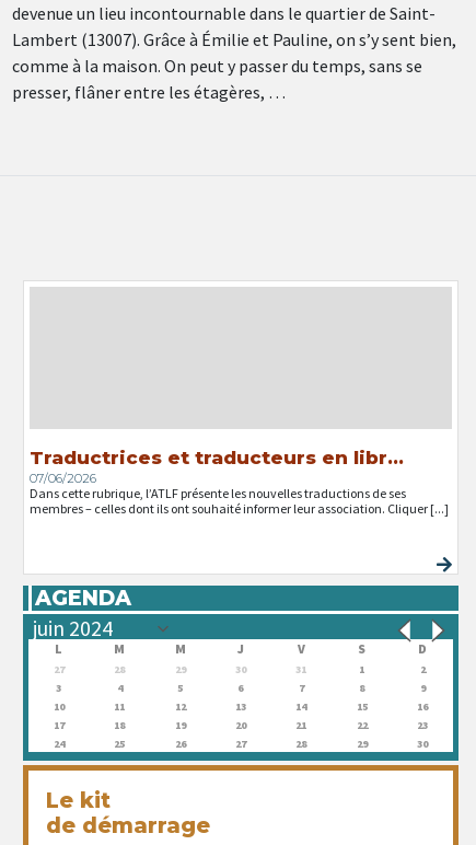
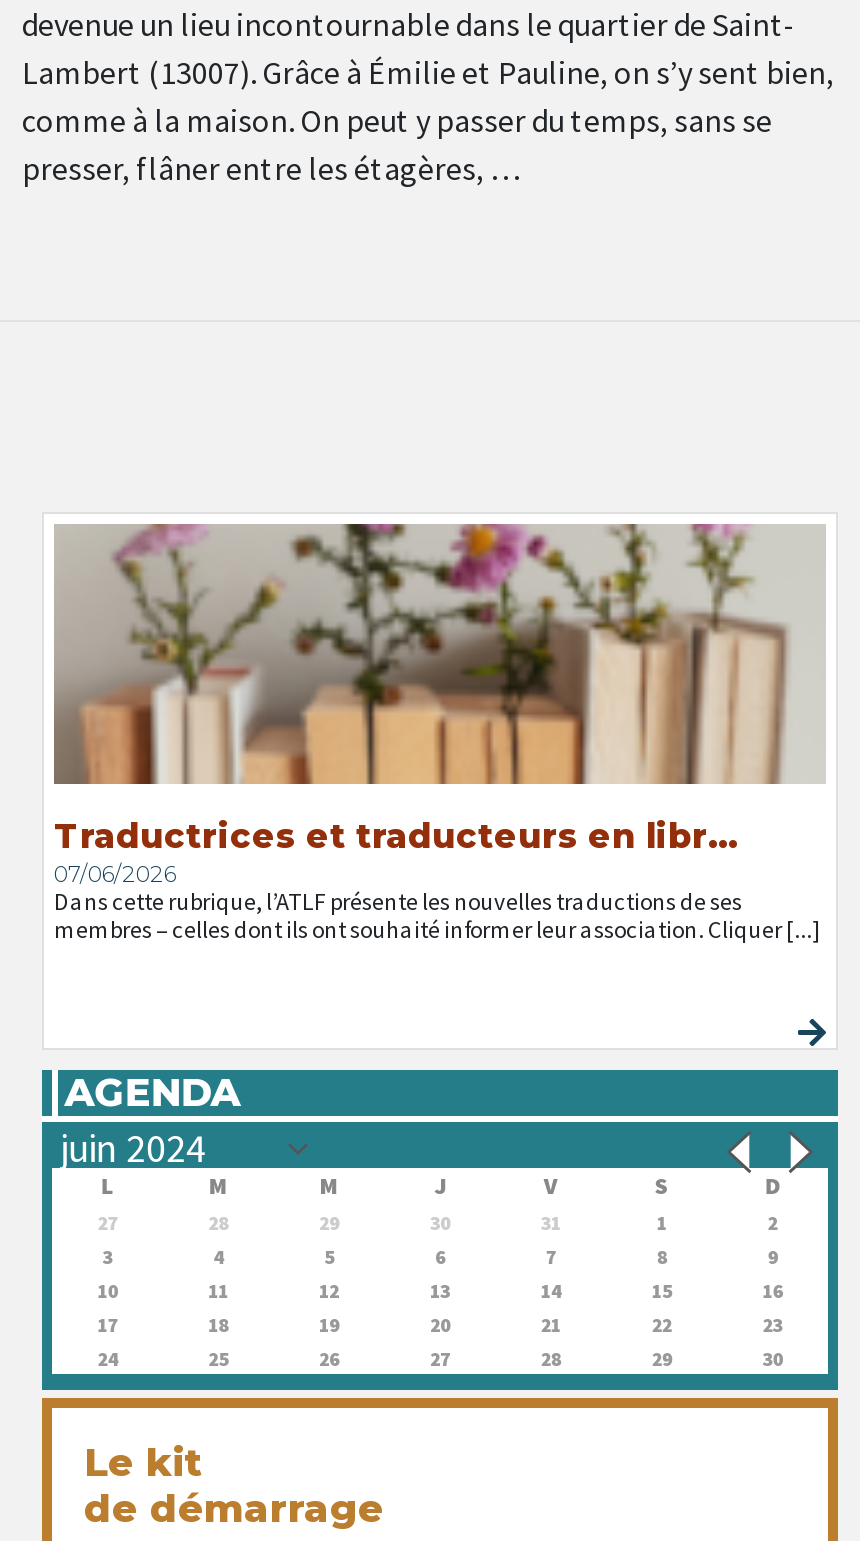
+ [image]
